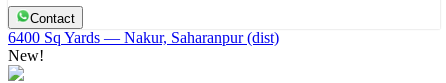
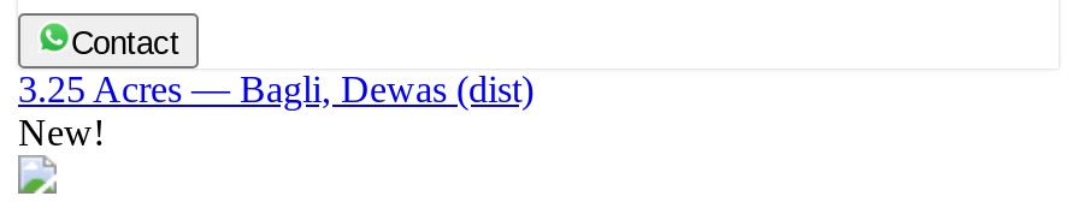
- 6400 Sq Yards— Nakur, Saharanpur (dist)
+ 3.25 Acres— Bagli, Dewas (dist)
